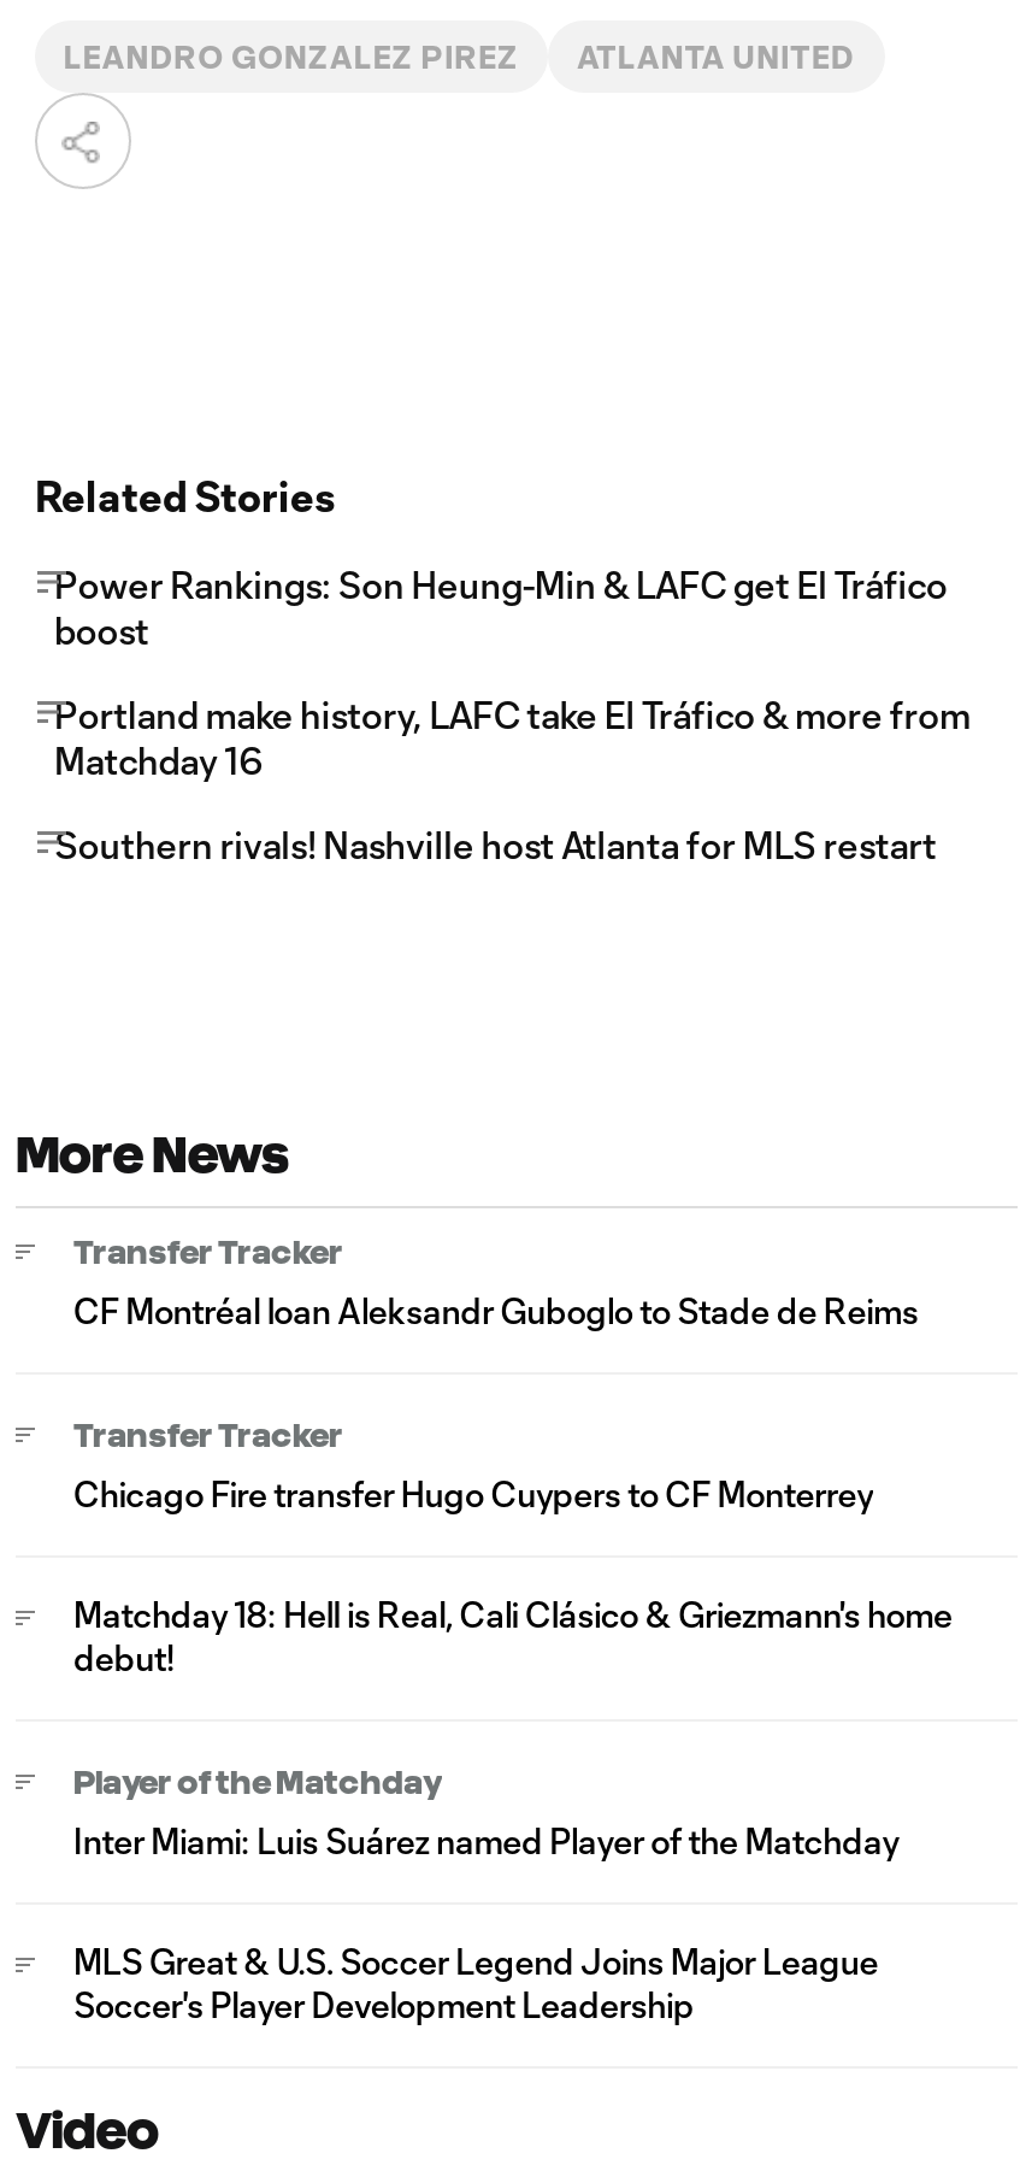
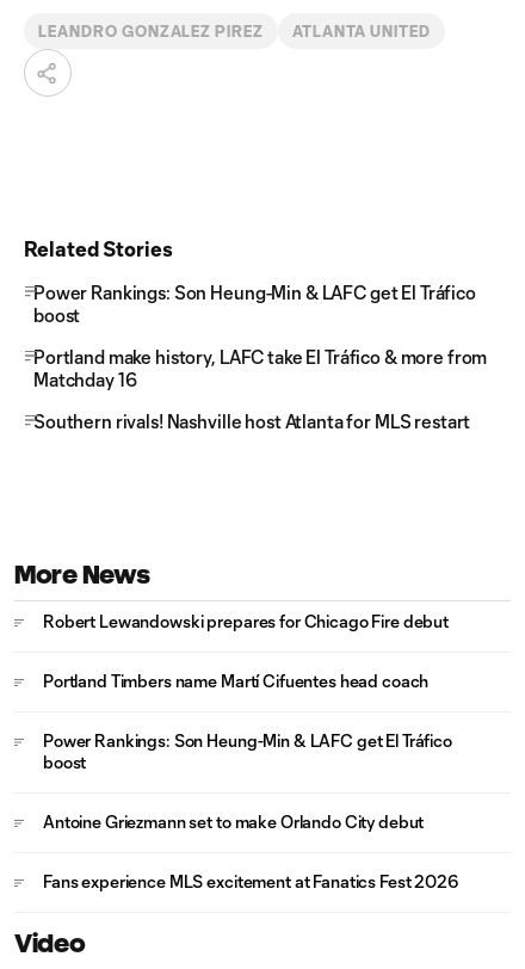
- Transfer Tracker
- CF Montréal loan Aleksandr Guboglo to Stade de Reims
- Transfer Tracker
- Chicago Fire transfer Hugo Cuypers to CF Monterrey
- Matchday 18: Hell is Real, Cali Clásico & Griezmann's home
- debut!
- Player of the Matchday
- Inter Miami: Luis Suárez named Player of the Matchday
- MLS Great & U.S. Soccer Legend Joins Major League
- Soccer's Player Development Leadership
+ Robert Lewandowski prepares for Chicago Fire debut
+ Portland Timbers name Martí Cifuentes head coach
+ Power Rankings: Son Heung-Min & LAFC get El Tráfico
+ boost
+ Antoine Griezmann set to make Orlando City debut
+ Fans experience MLS excitement at Fanatics Fest 2026
